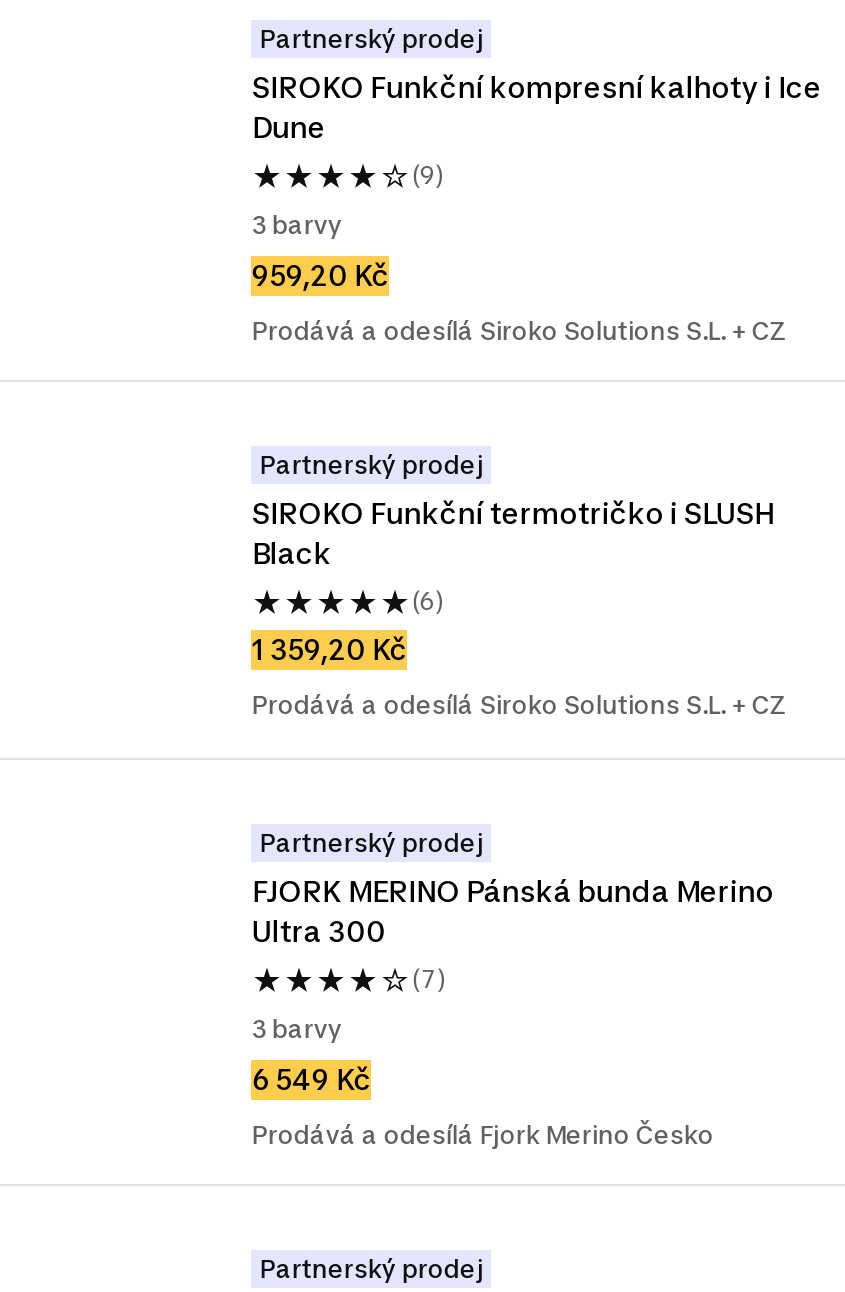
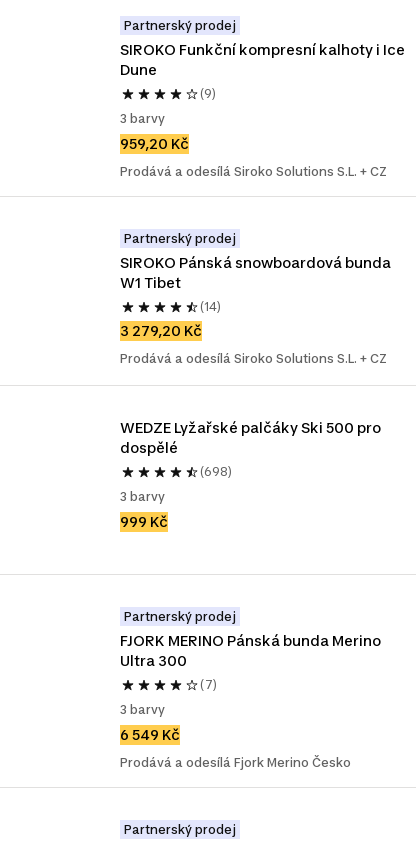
- SIROKO Funkční termotričko i SLUSH
- Black
+ SIROKO Pánská snowboardová bunda
+ W1 Tibet

- (6)
+ (14)

- 1 359,20 Kč
+ 3 279,20 Kč

+ WEDZE Lyžařské palčáky Ski 500 pro
+ dospělé
+ (698)
+ 3 barvy
+ 999 Kč
